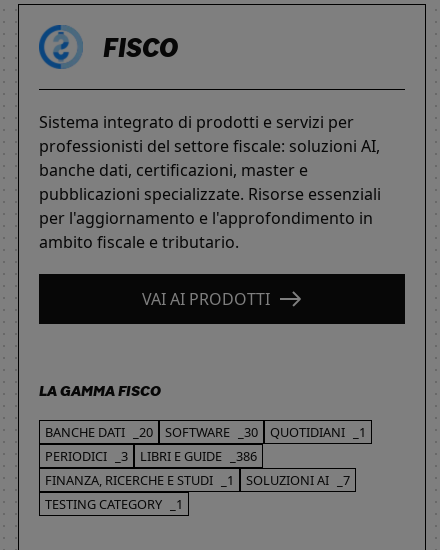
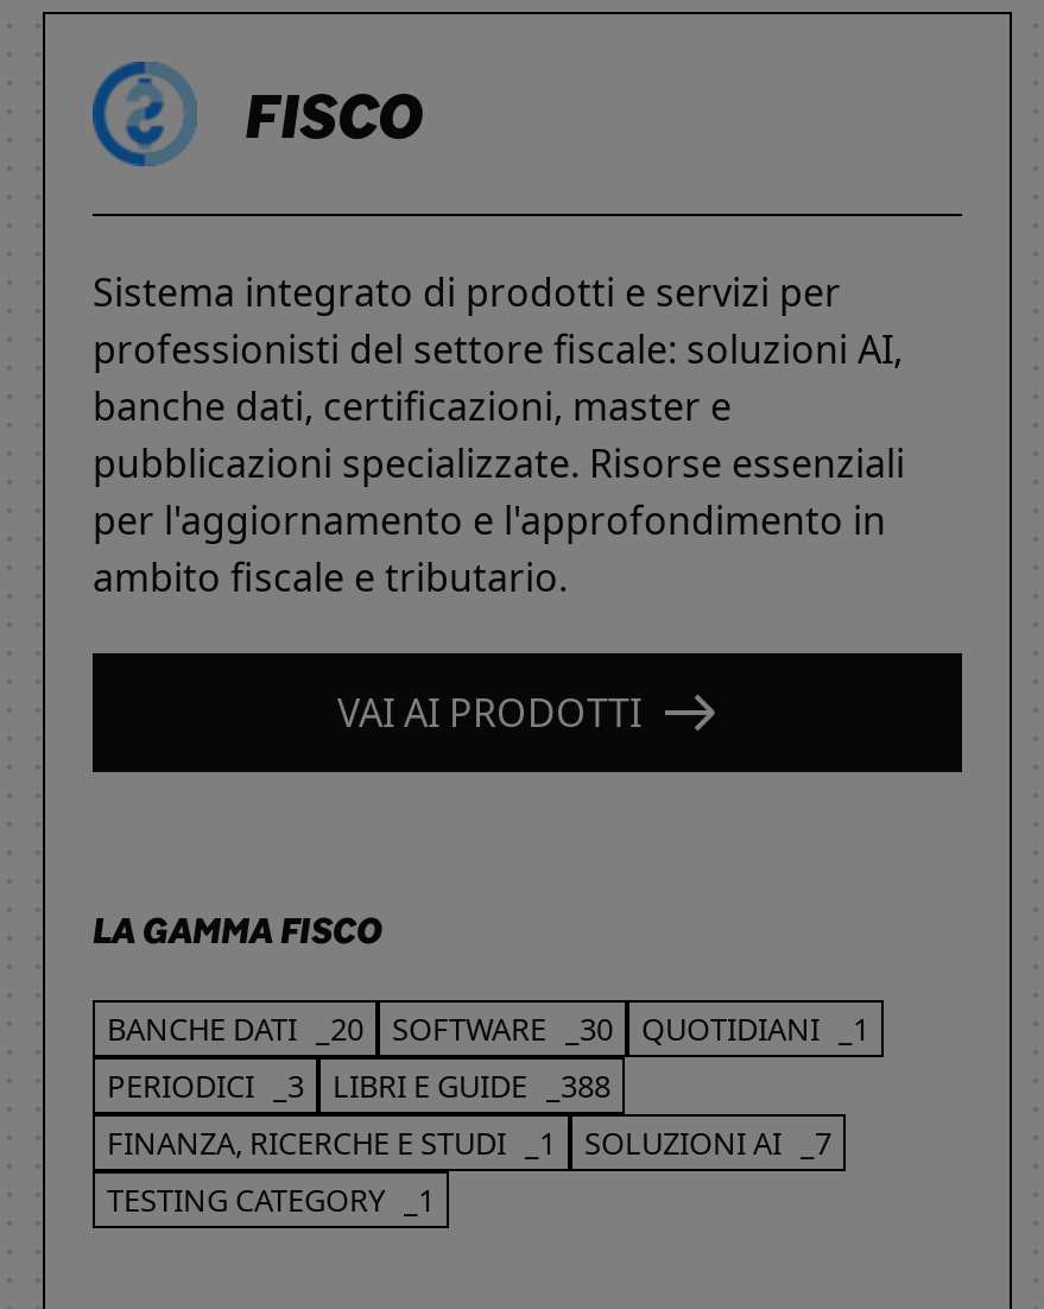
- PERIODICI _3 LIBRI E GUIDE _386
+ PERIODICI _3 LIBRI E GUIDE _388
